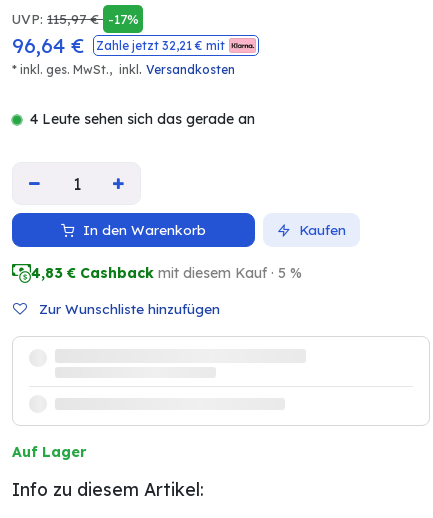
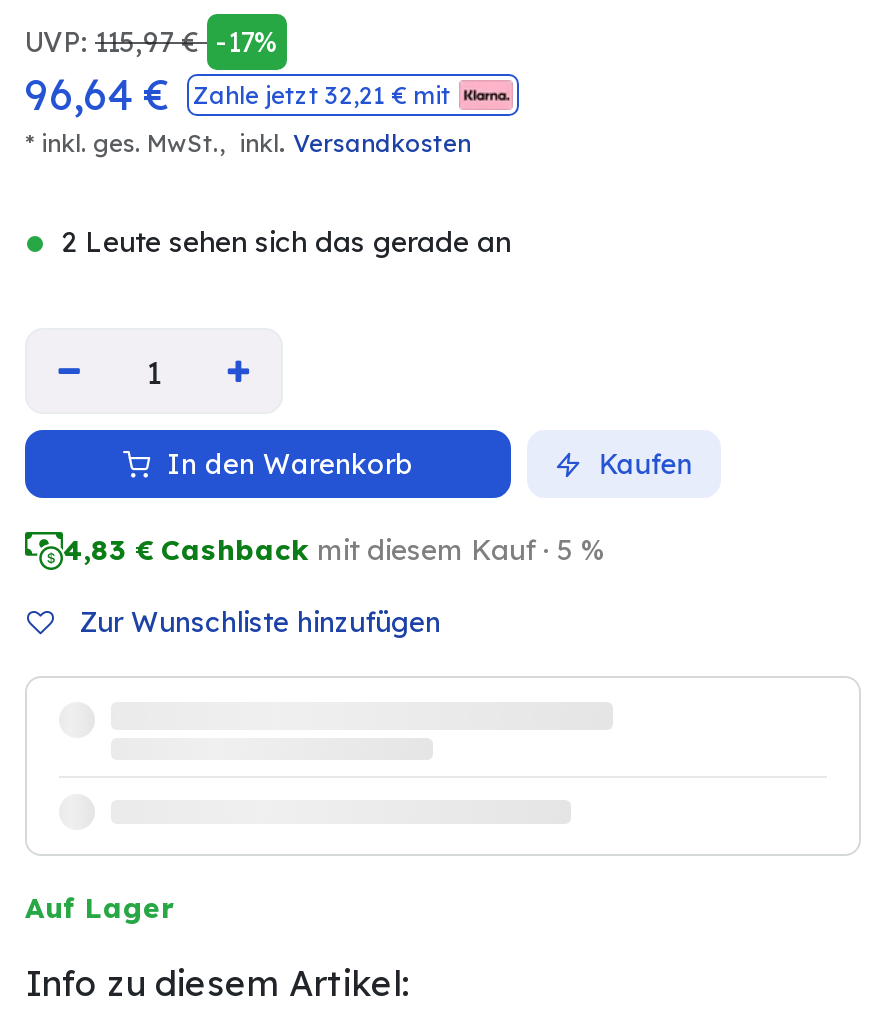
- 4 Leute sehen sich das gerade an
+ 2 Leute sehen sich das gerade an
